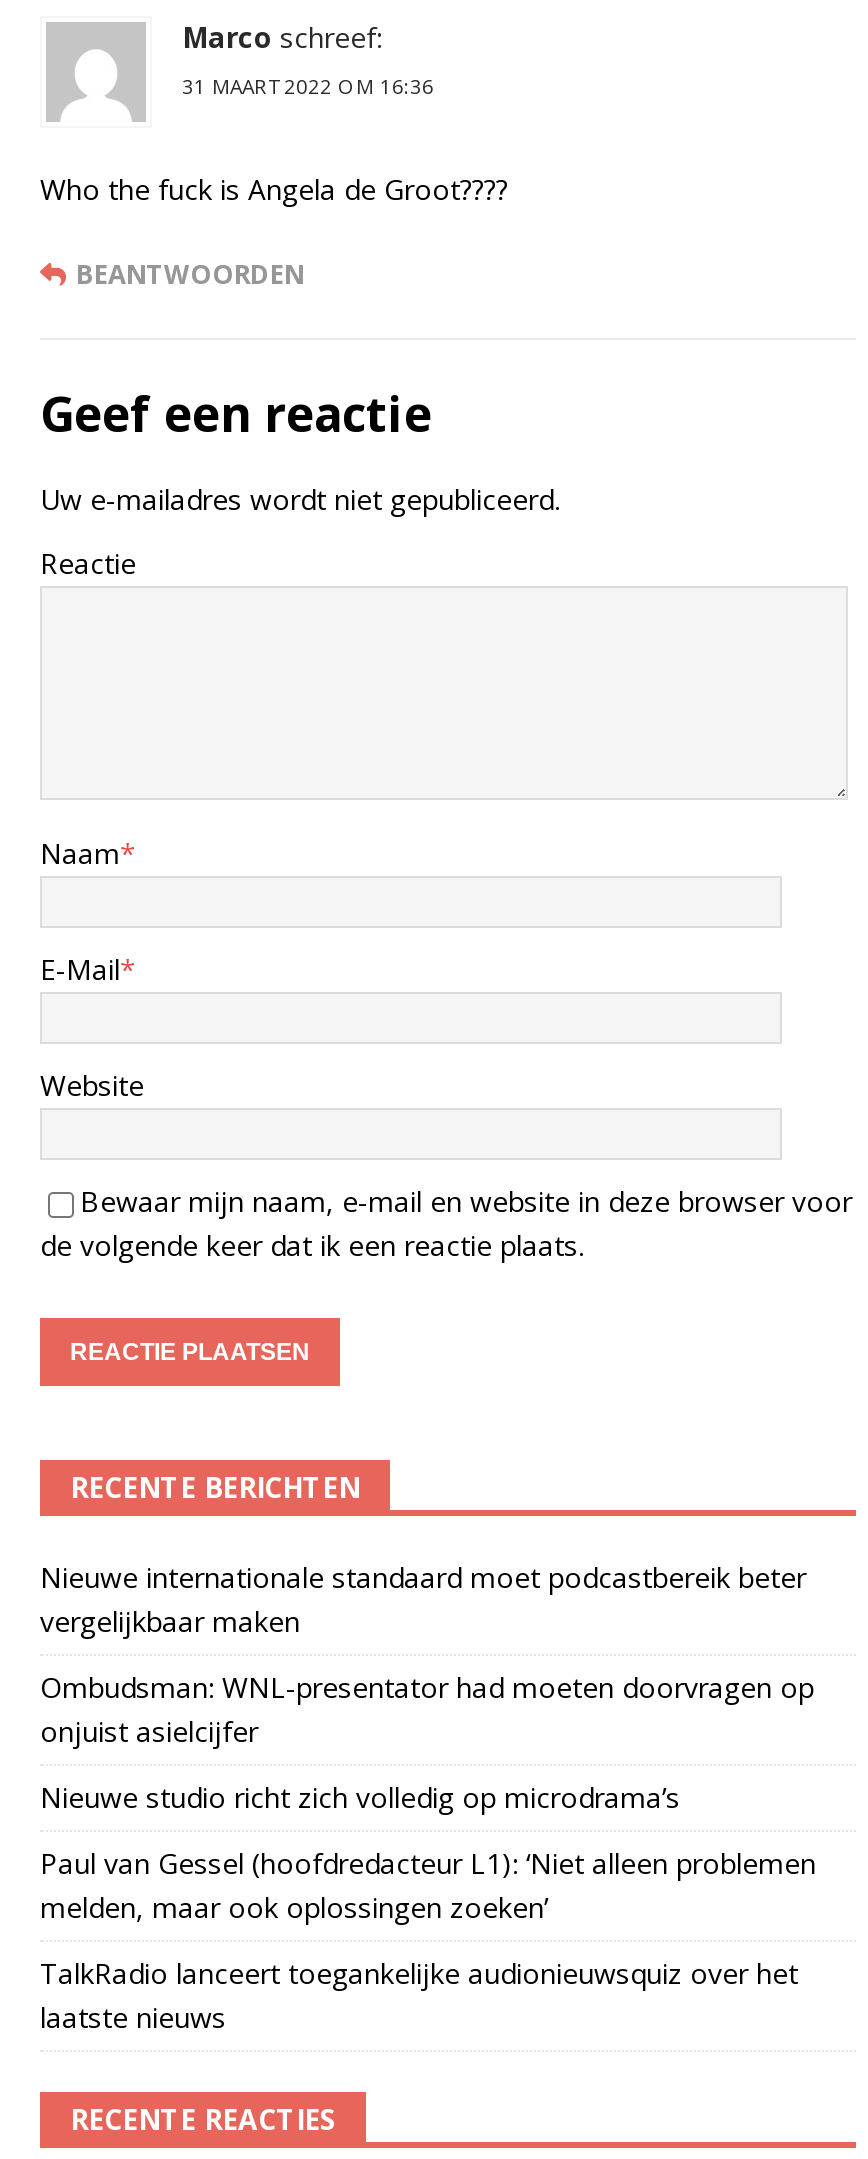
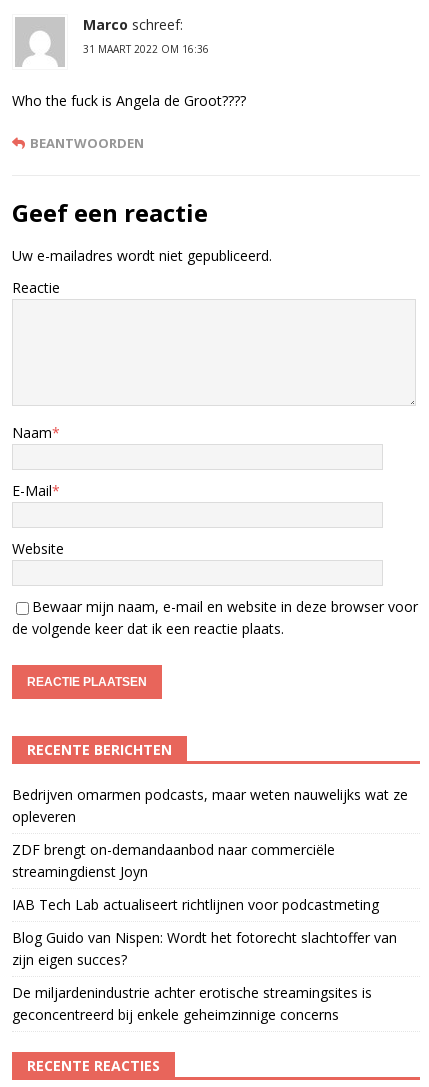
- Nieuwe internationale standaard moet podcastbereik beter
- vergelijkbaar maken
+ Bedrijven omarmen podcasts, maar weten nauwelijks wat ze
+ opleveren

- Ombudsman: WNL-presentator had moeten doorvragen op
- onjuist asielcijfer
+ ZDF brengt on-demandaanbod naar commerciële
+ streamingdienst Joyn

- Nieuwe studio richt zich volledig op microdrama’s
+ IAB Tech Lab actualiseert richtlijnen voor podcastmeting

- Paul van Gessel (hoofdredacteur L1): ‘Niet alleen problemen
- melden, maar ook oplossingen zoeken’
+ Blog Guido van Nispen: Wordt het fotorecht slachtoffer van
+ zijn eigen succes?

- TalkRadio lanceert toegankelijke audionieuwsquiz over het
- laatste nieuws
+ De miljardenindustrie achter erotische streamingsites is
+ geconcentreerd bij enkele geheimzinnige concerns
